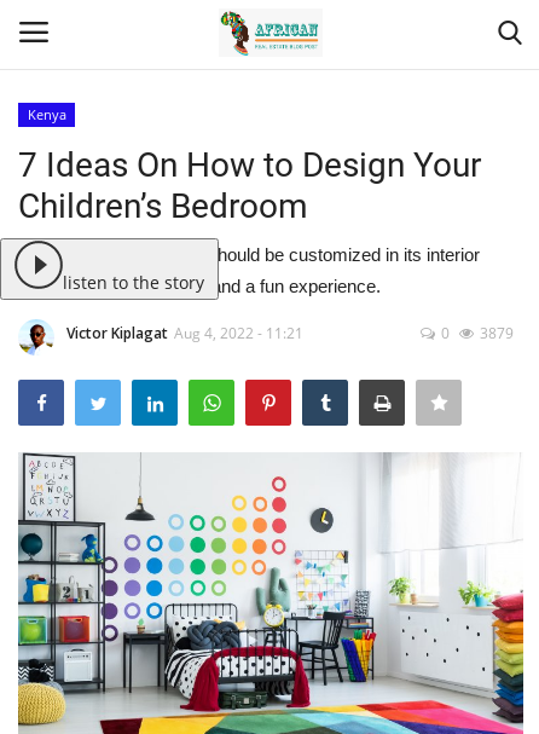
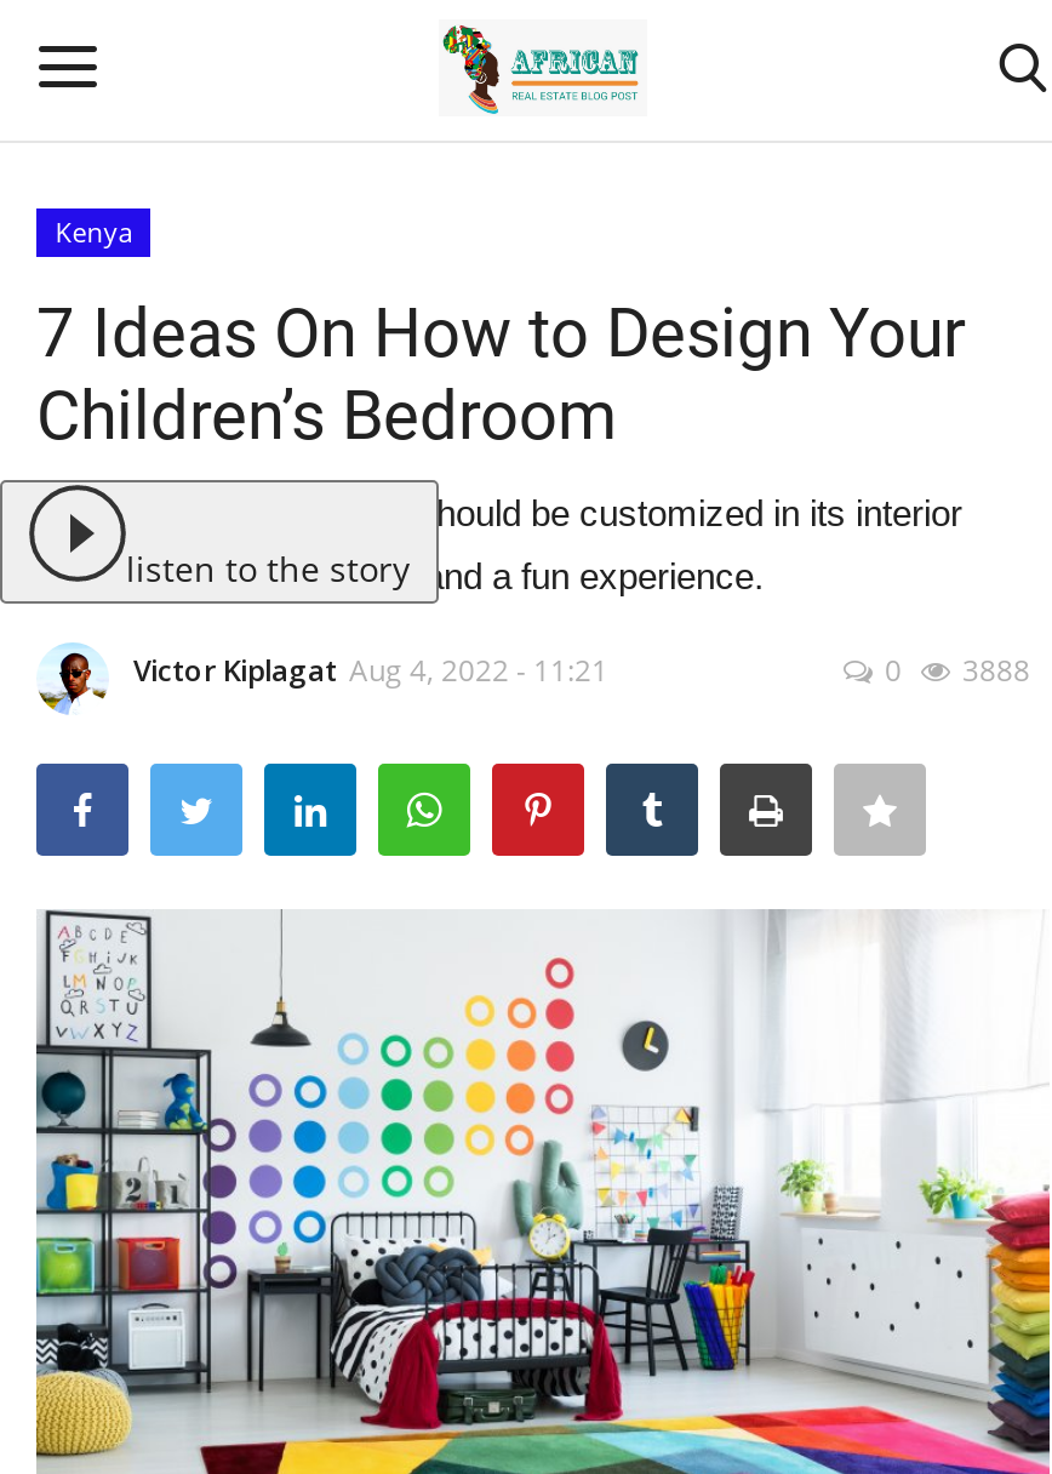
- 0 3879
+ 0 3888
